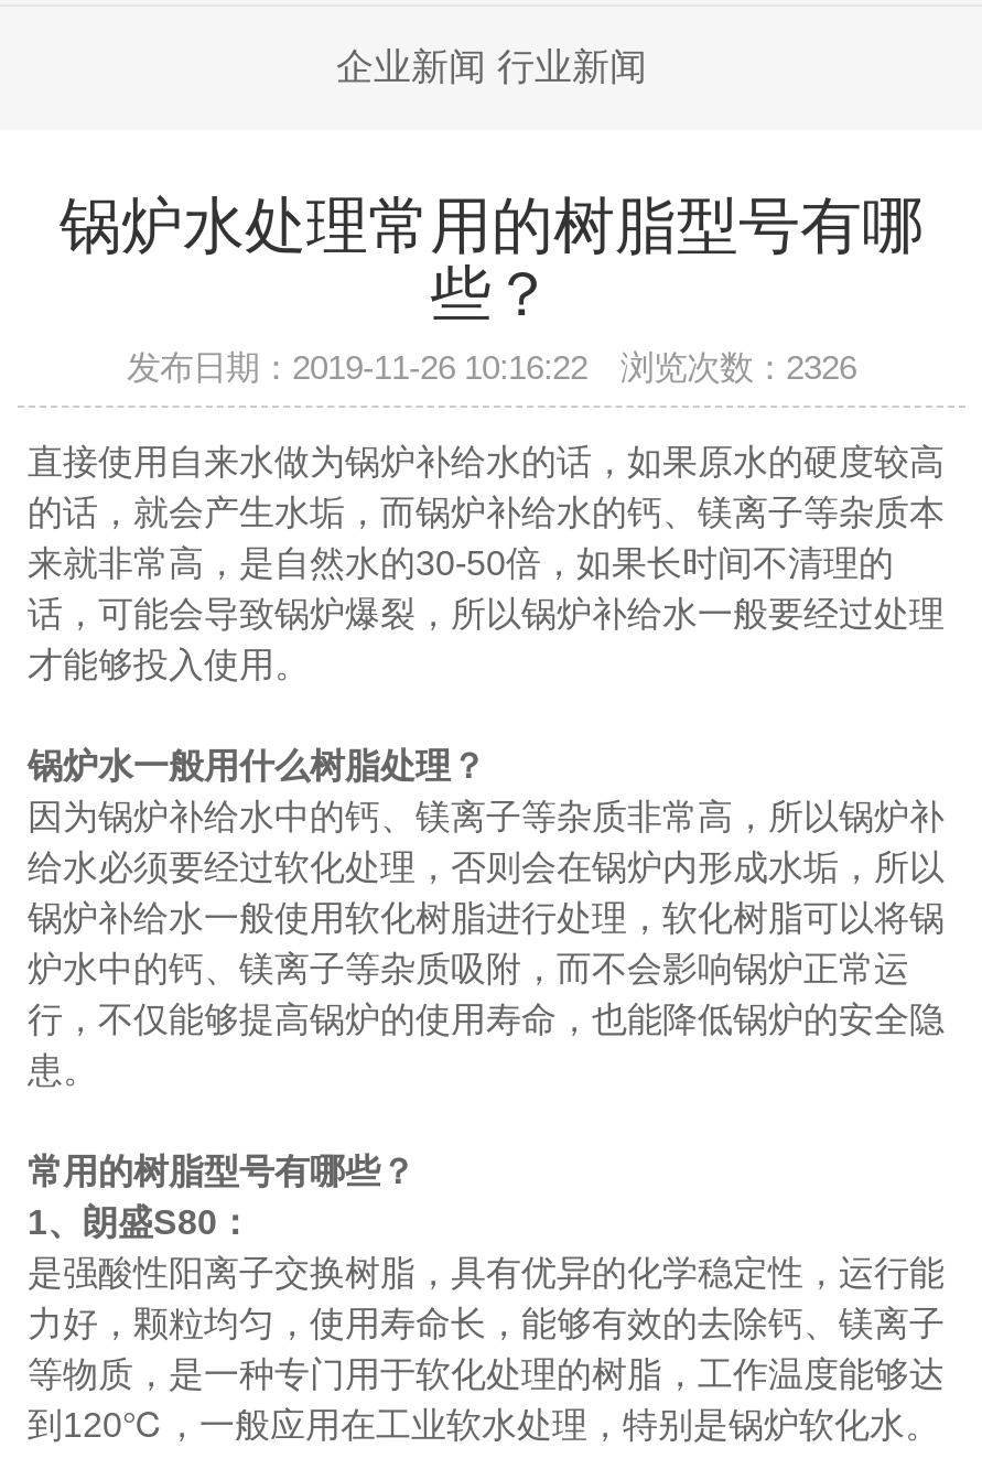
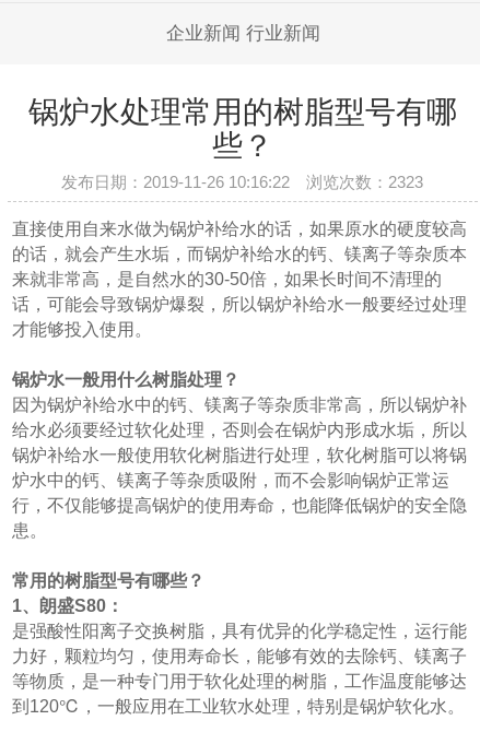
- 发布日期：2019-11-26 10:16:22 浏览次数：2326
+ 发布日期：2019-11-26 10:16:22 浏览次数：2323
